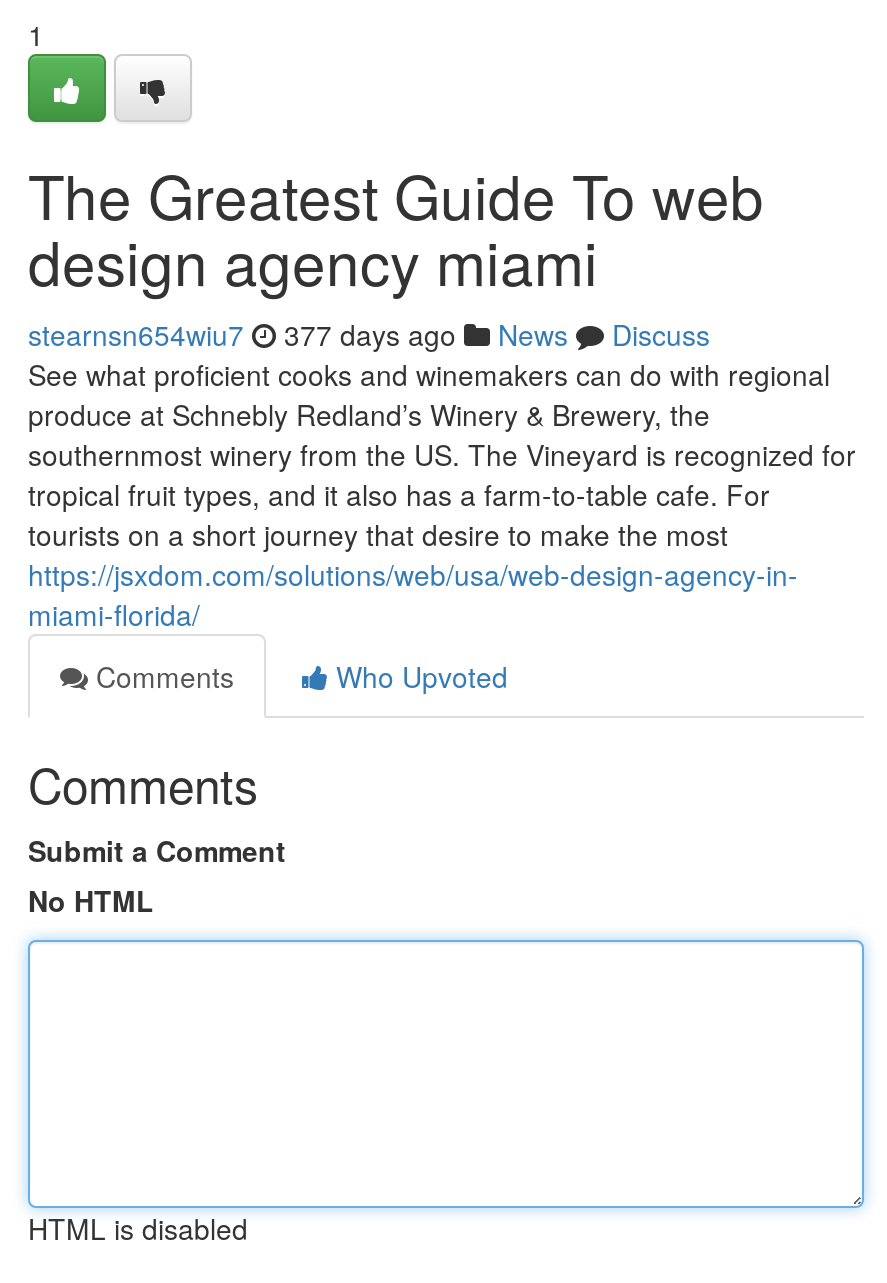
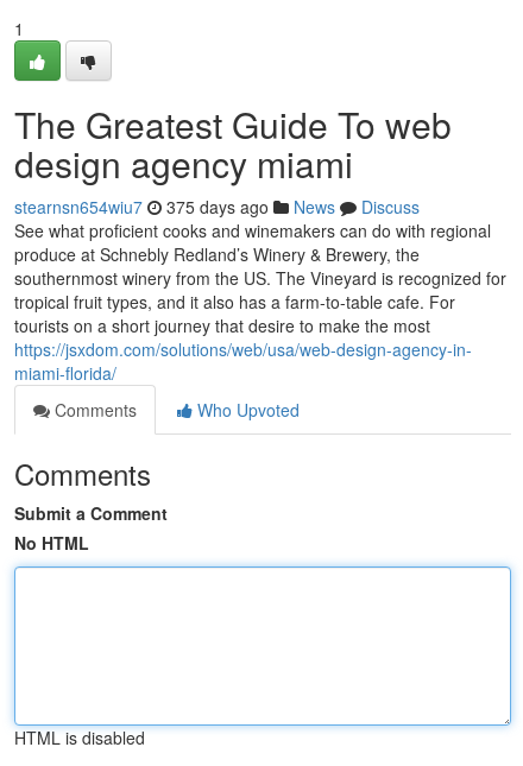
- stearnsn654wiu7 377 days ago News Discuss
+ stearnsn654wiu7 375 days ago News Discuss
